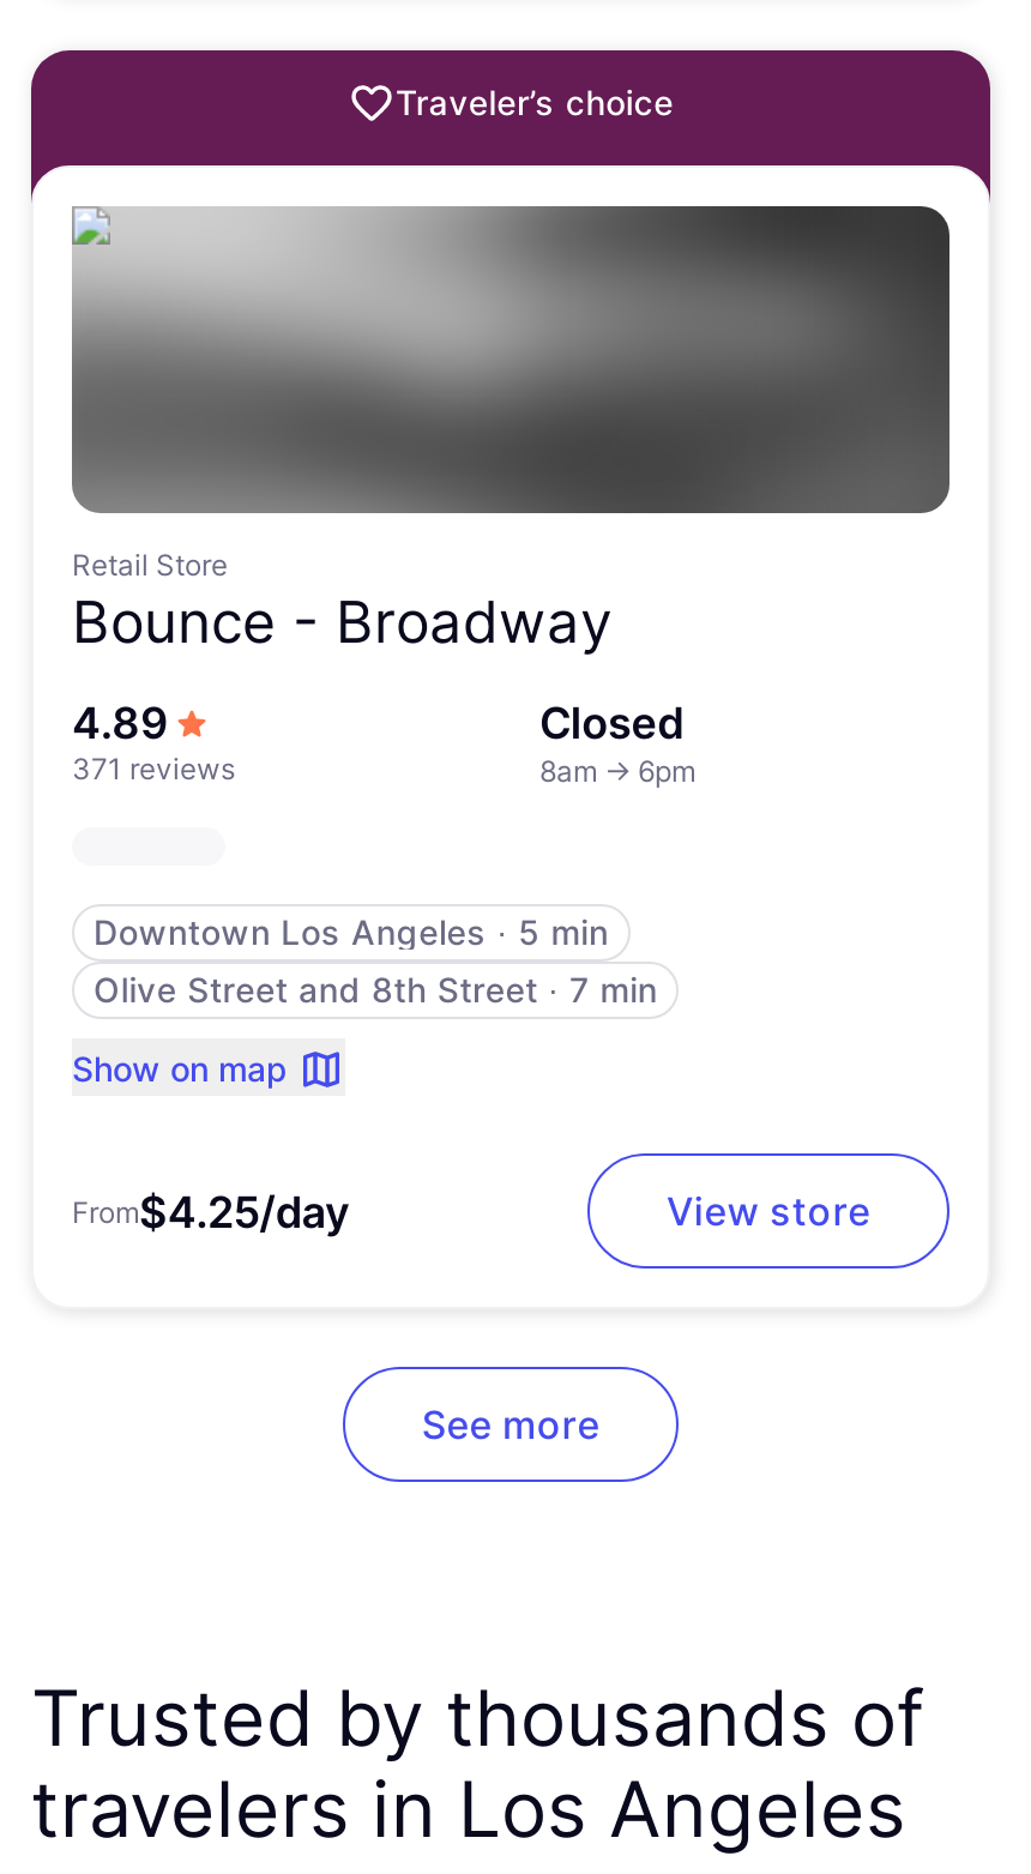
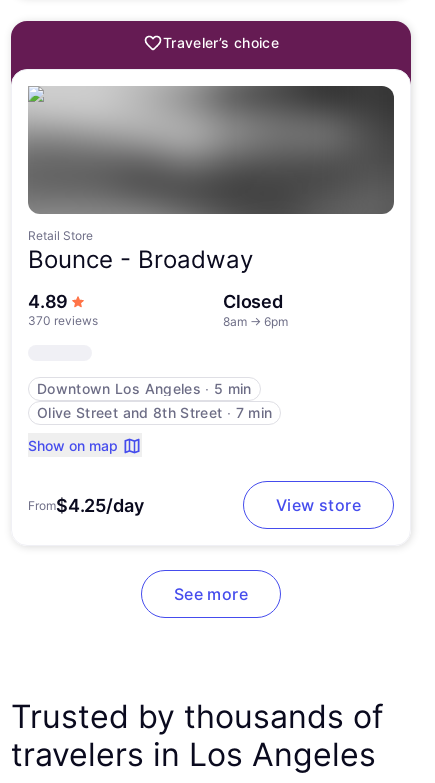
- 371 reviews
+ 370 reviews
